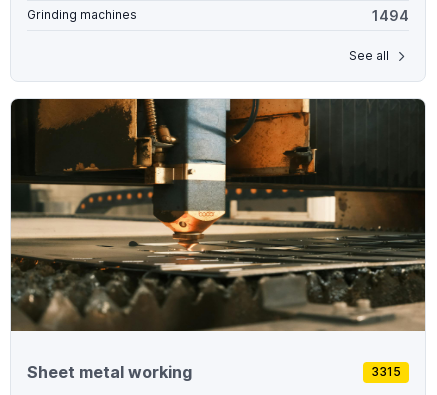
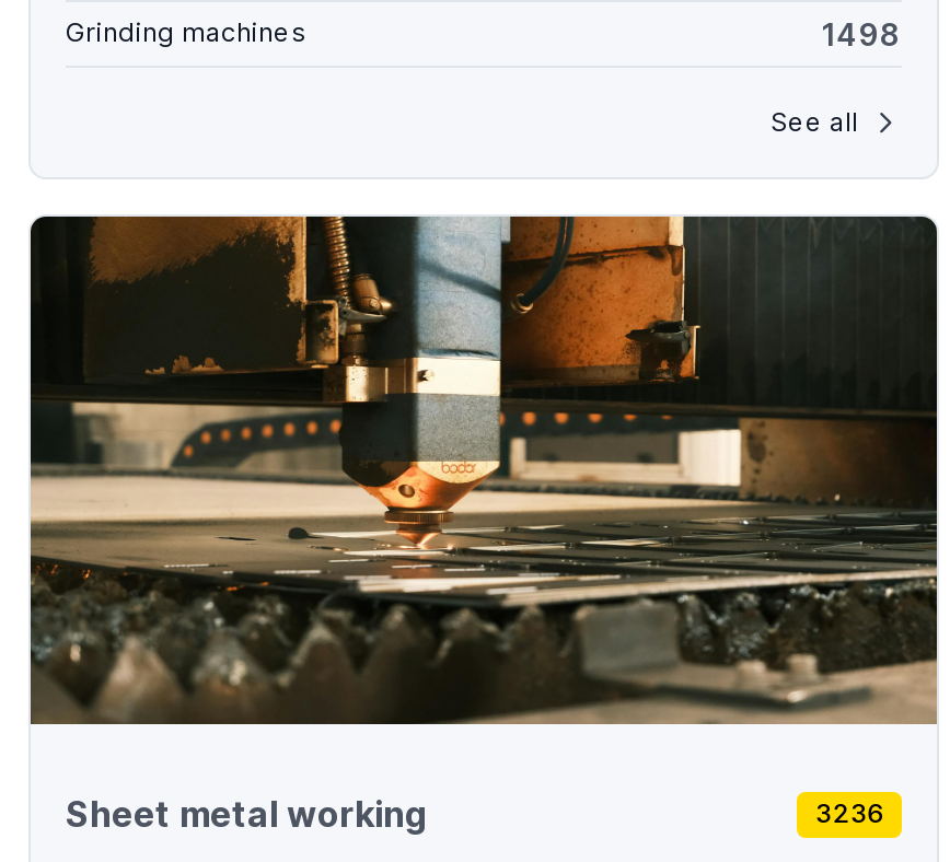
- 1494
+ 1498

- 3315
+ 3236
